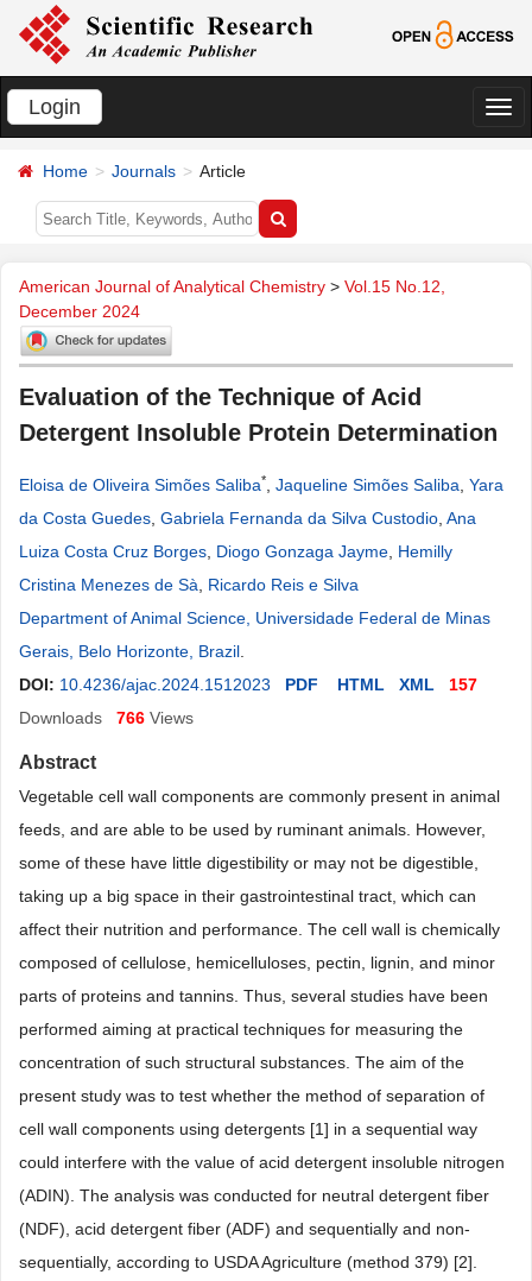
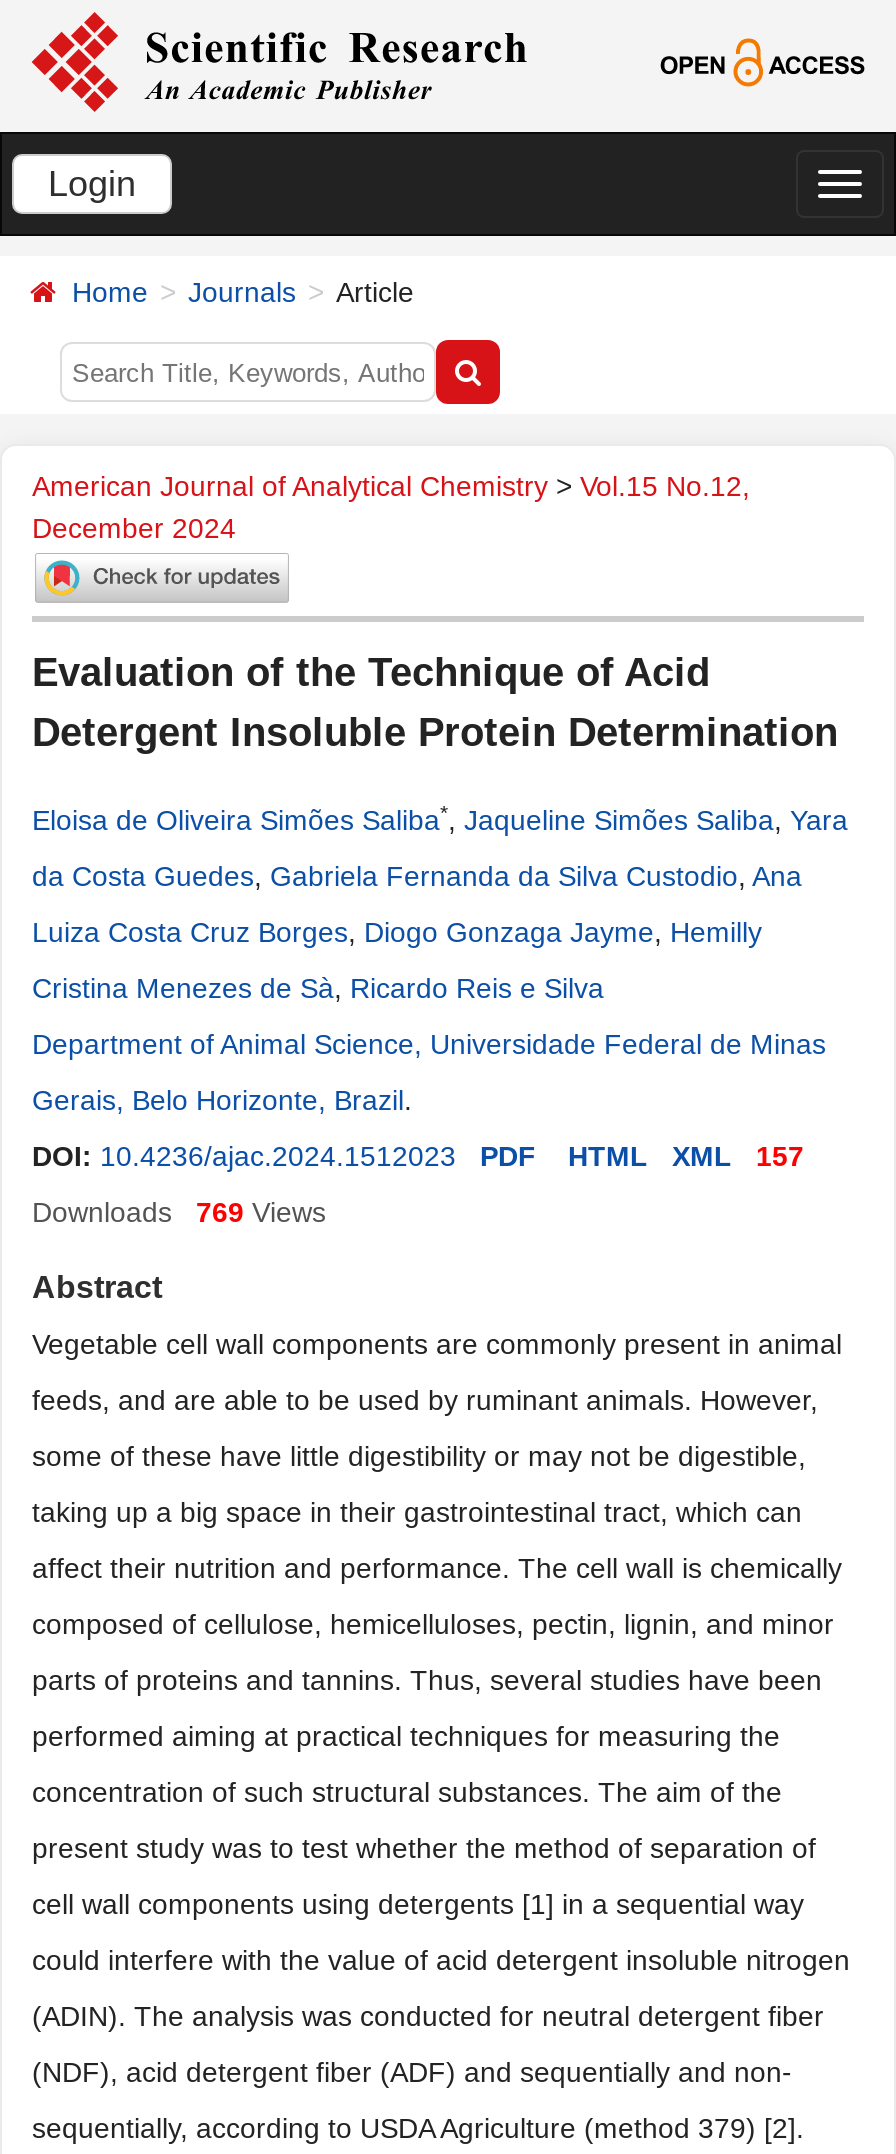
- Downloads 766 Views
+ Downloads 769 Views
